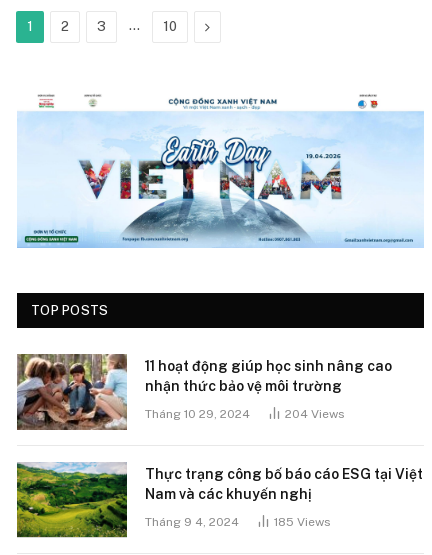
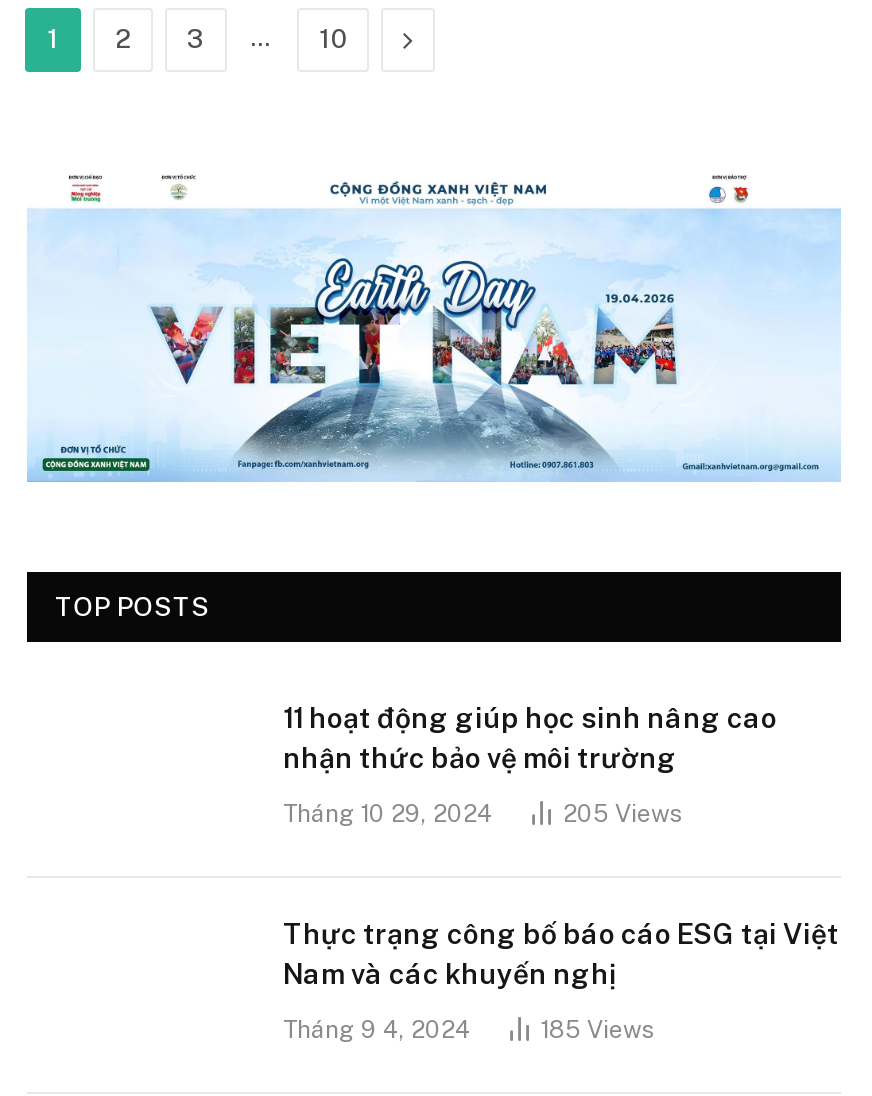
- [image]

- 204 Views
+ 205 Views

- [image]
